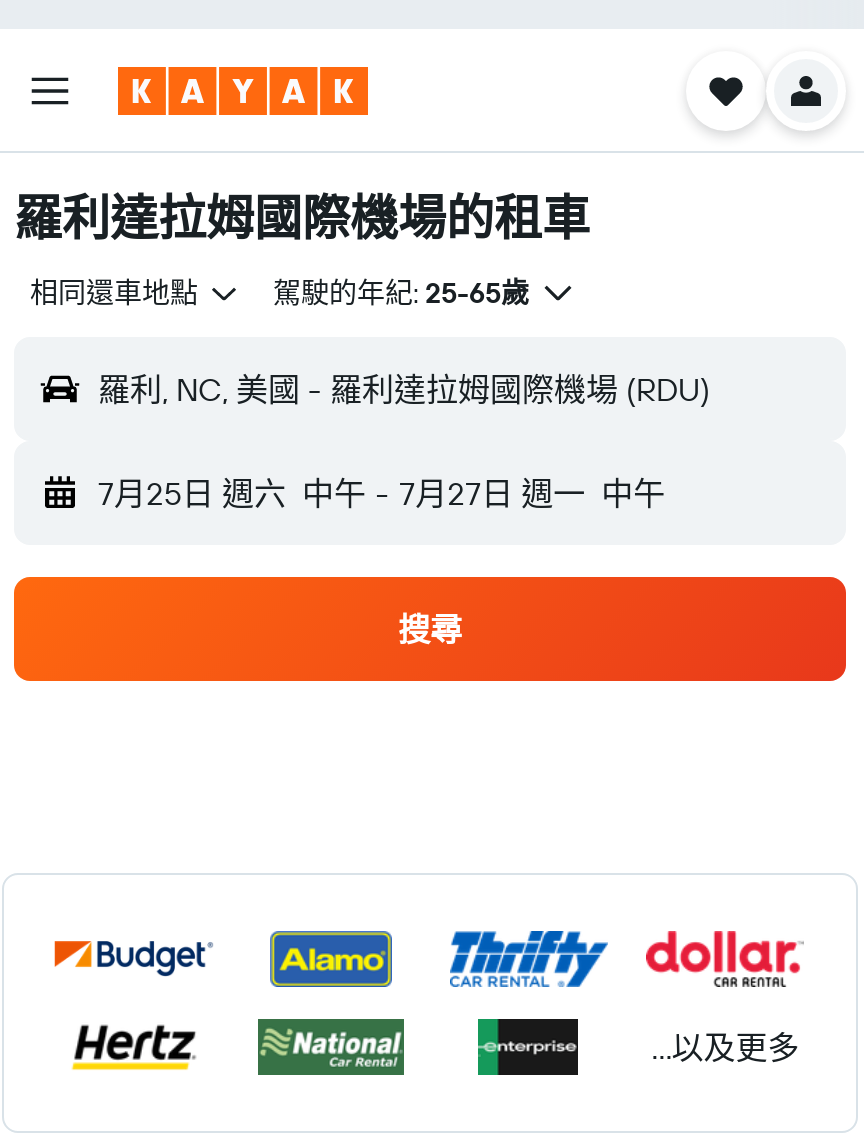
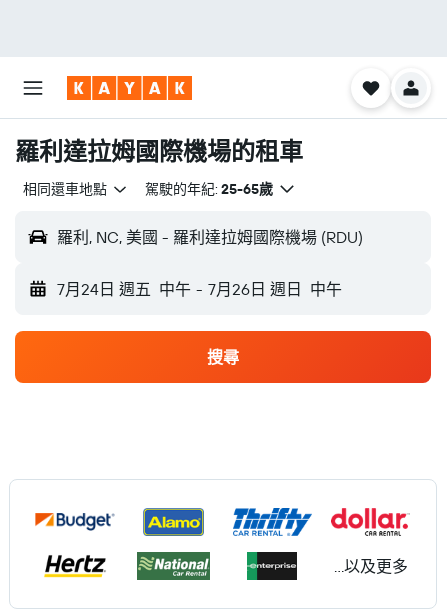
- 7月25日 週六 中午 - 7月27日 週一 中午
+ 7月24日 週五 中午 - 7月26日 週日 中午
